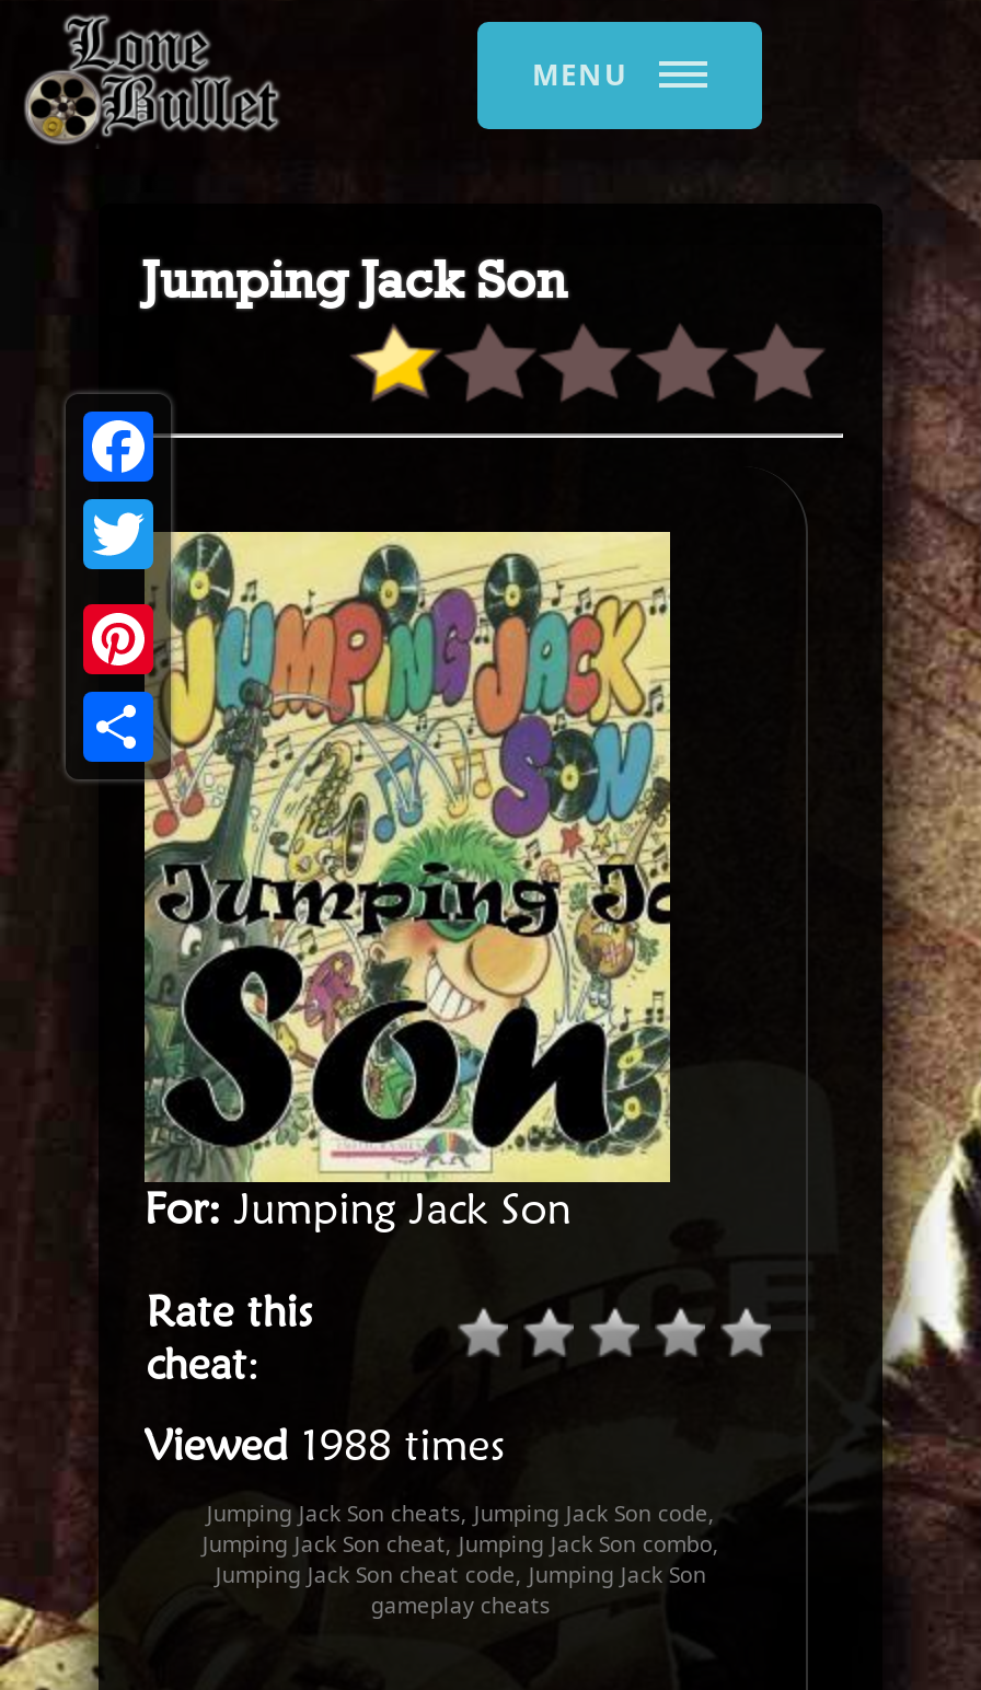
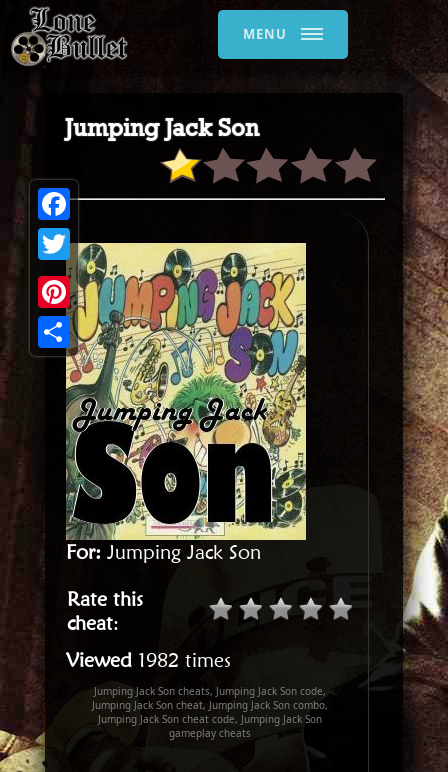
- [image]
+ [image]

- Viewed 1988 times
+ Viewed 1982 times
